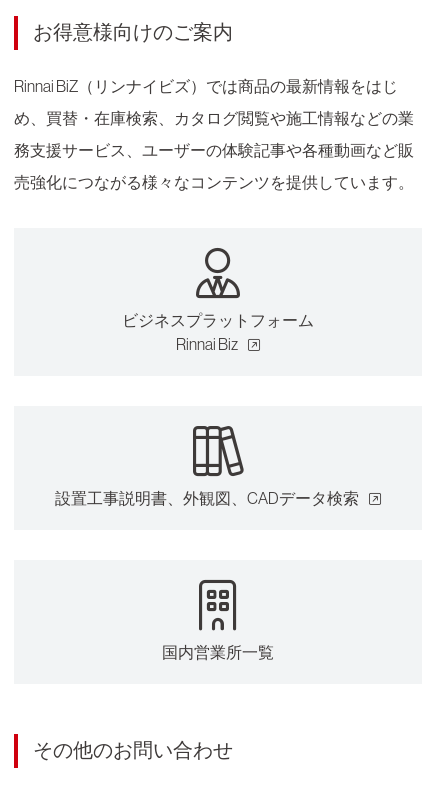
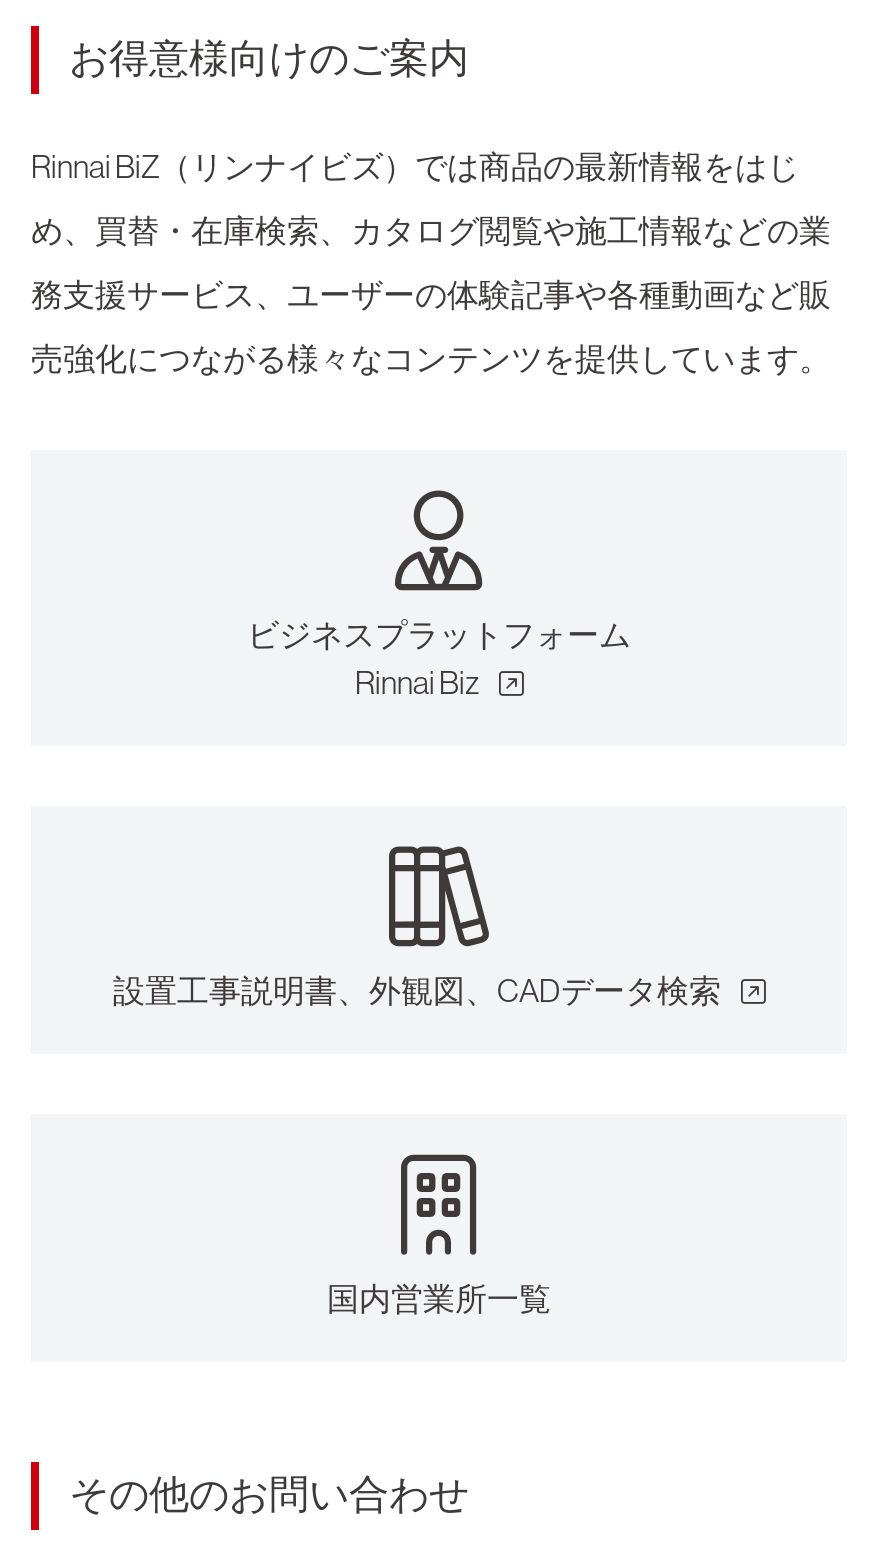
- [image]
+ [image]
